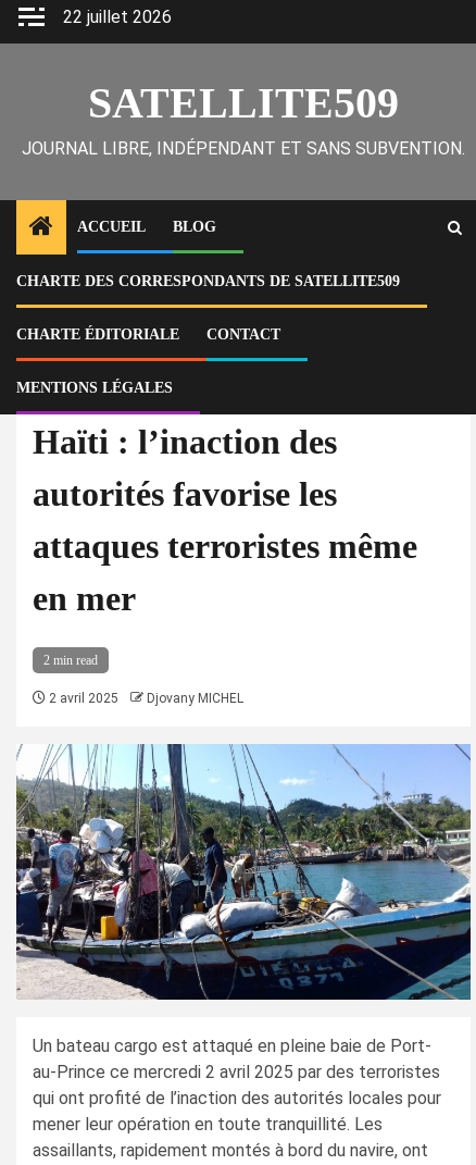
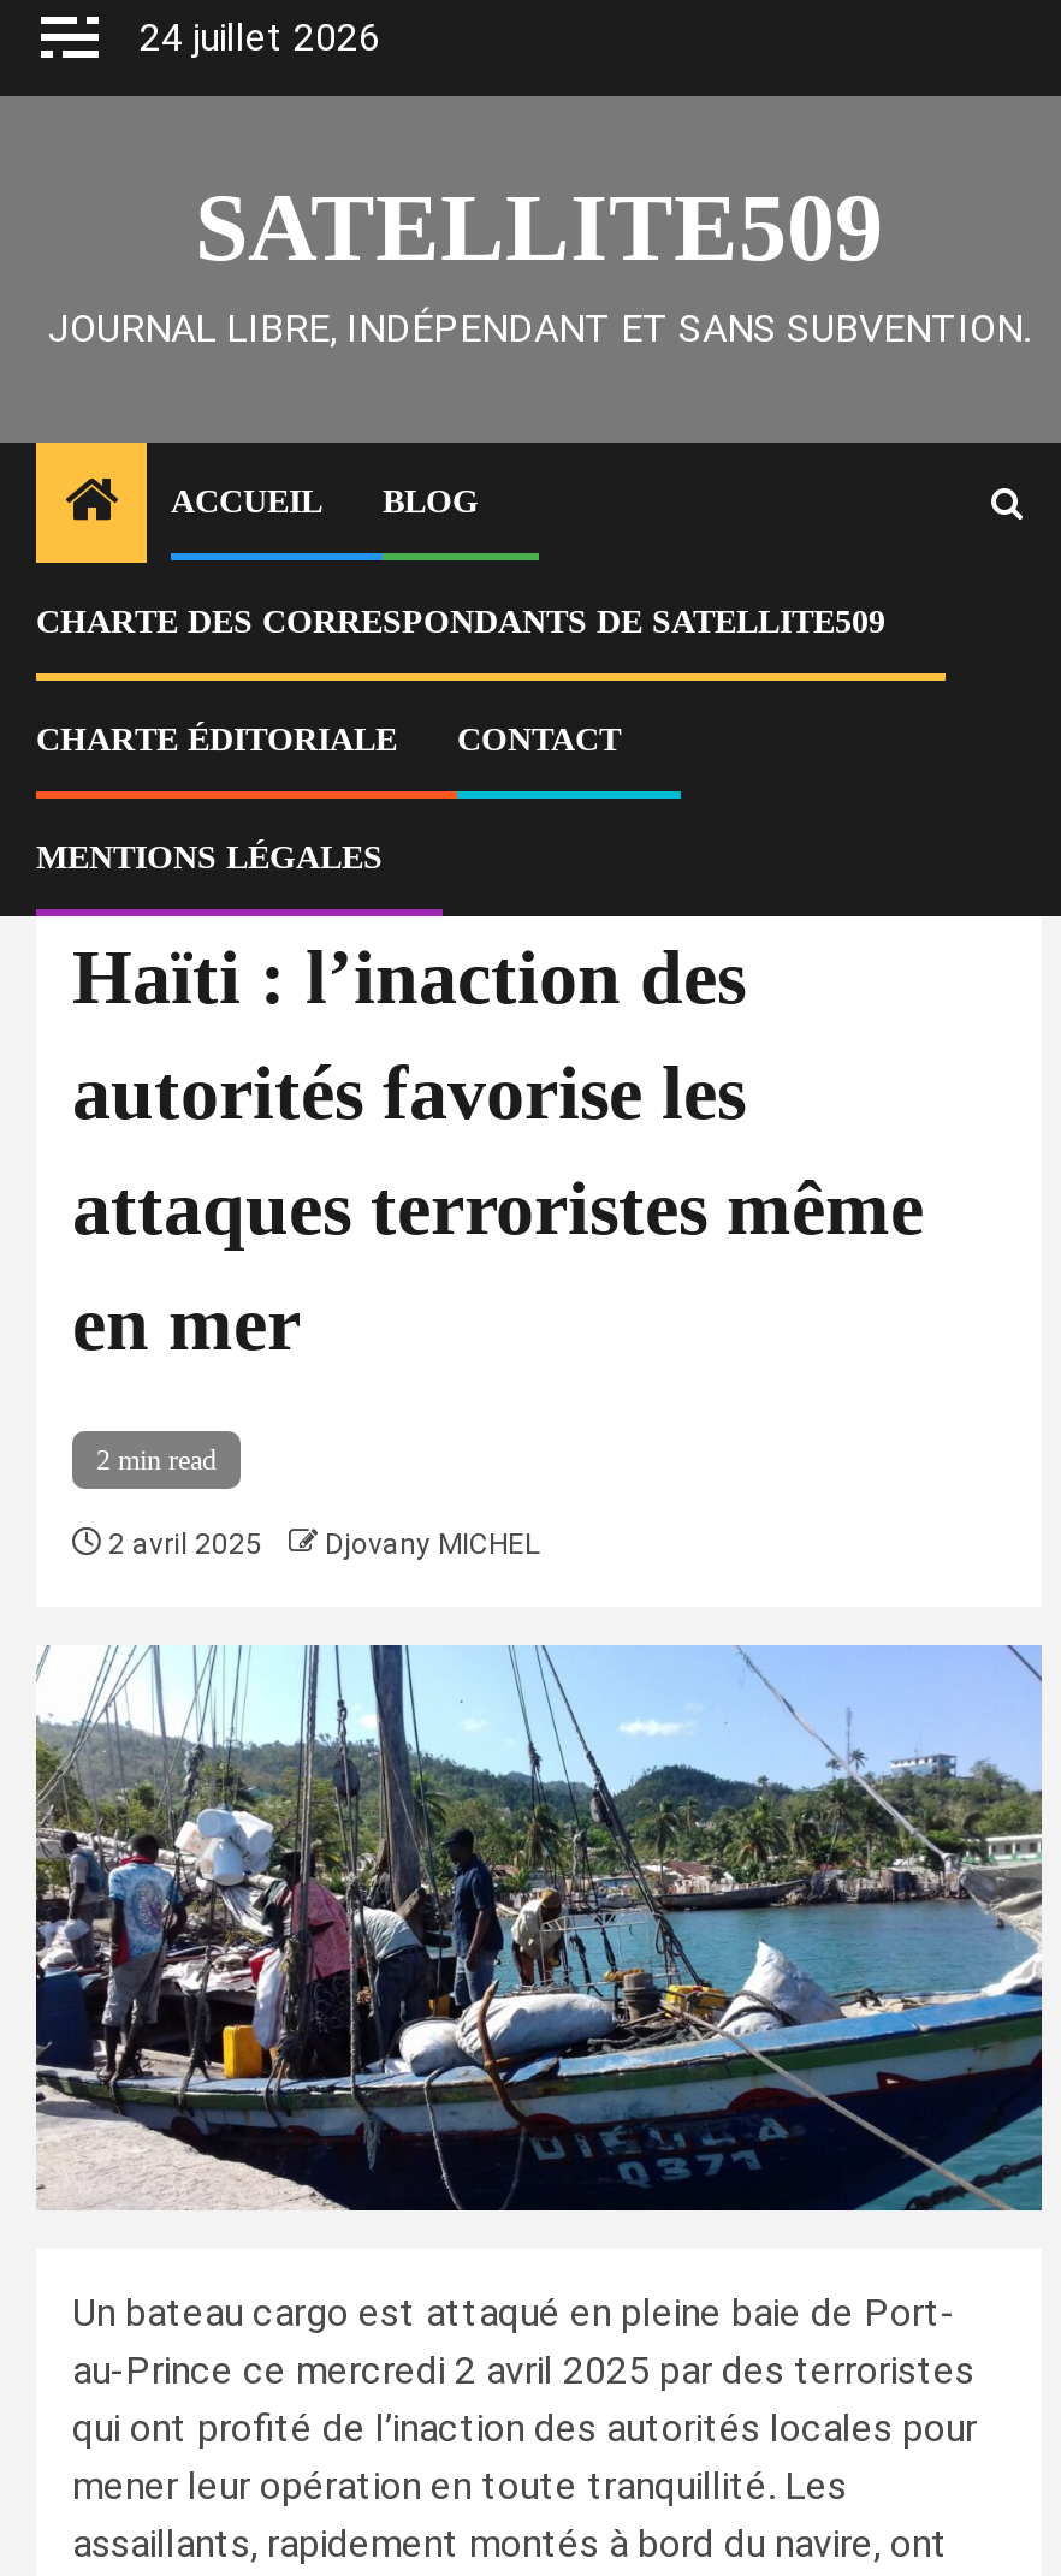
- 22 juillet 2026
+ 24 juillet 2026
